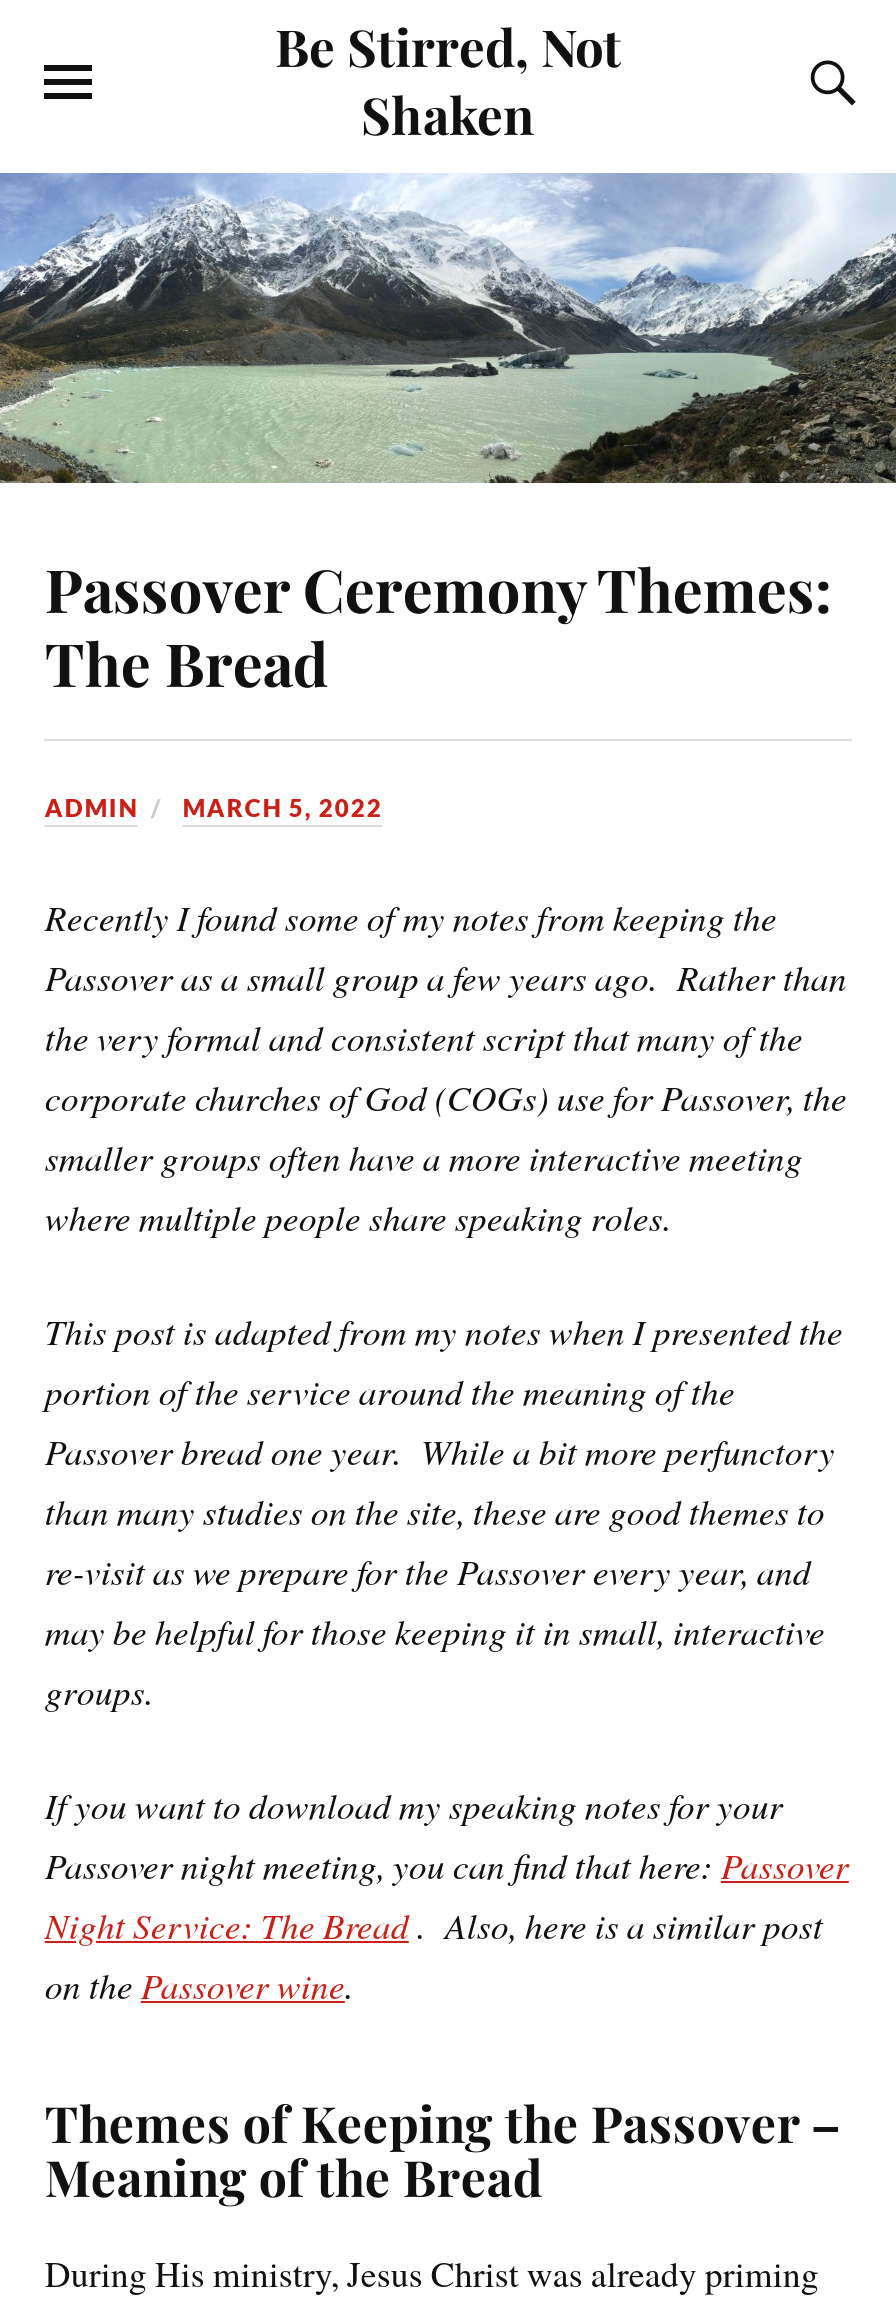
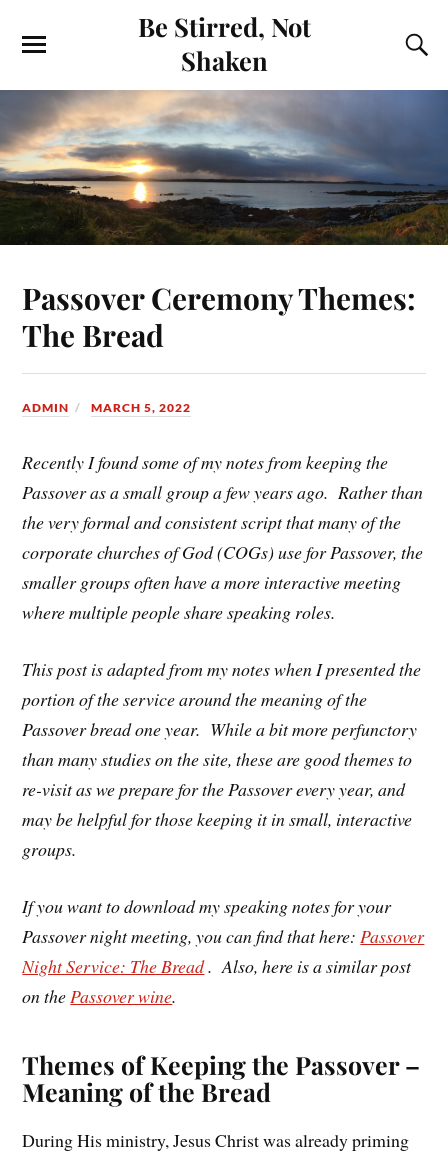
- [image]
+ [image]
